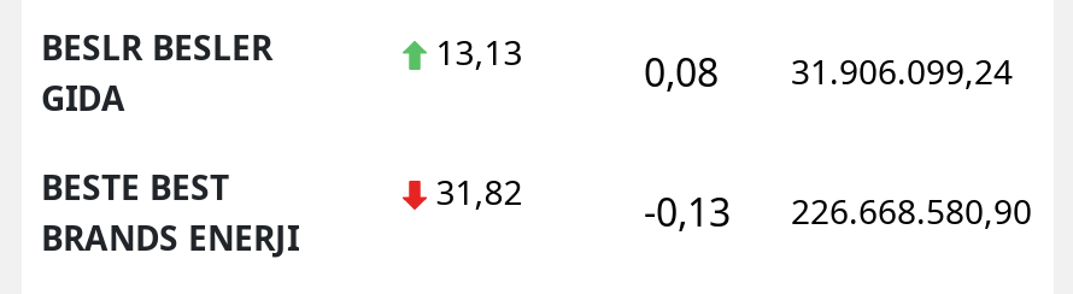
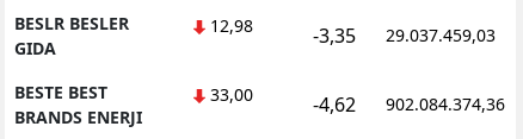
- 13,13
+ 12,98

- 0,08
+ -3,35

- 31.906.099,24
+ 29.037.459,03

- 31,82
+ 33,00

- -0,13
+ -4,62

- 226.668.580,90
+ 902.084.374,36
